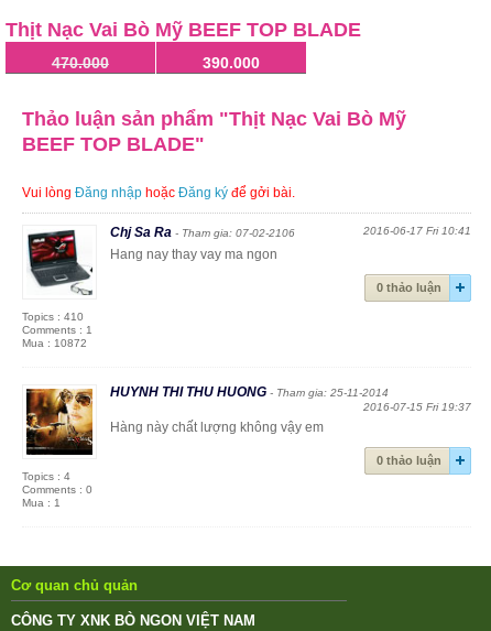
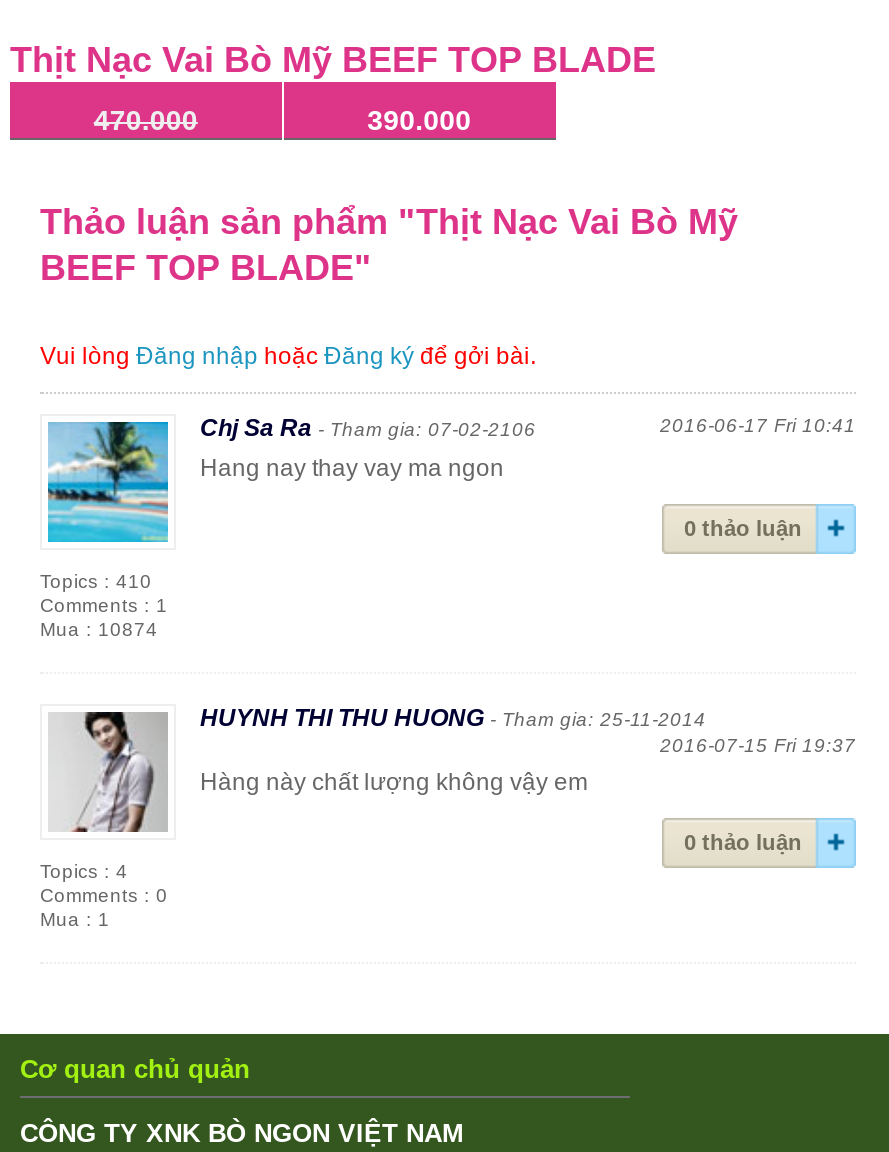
- [image]
- Mua : 10872
+ [image]
+ Mua : 10874

- [image]
+ [image]
